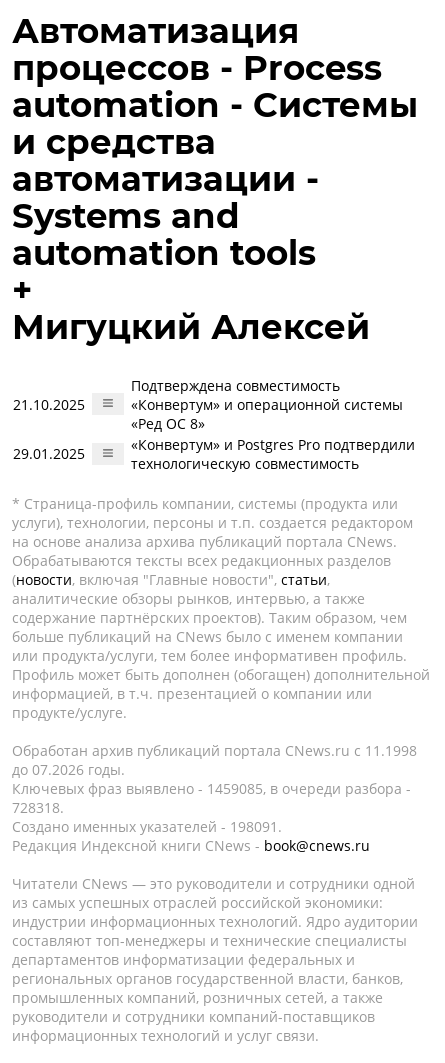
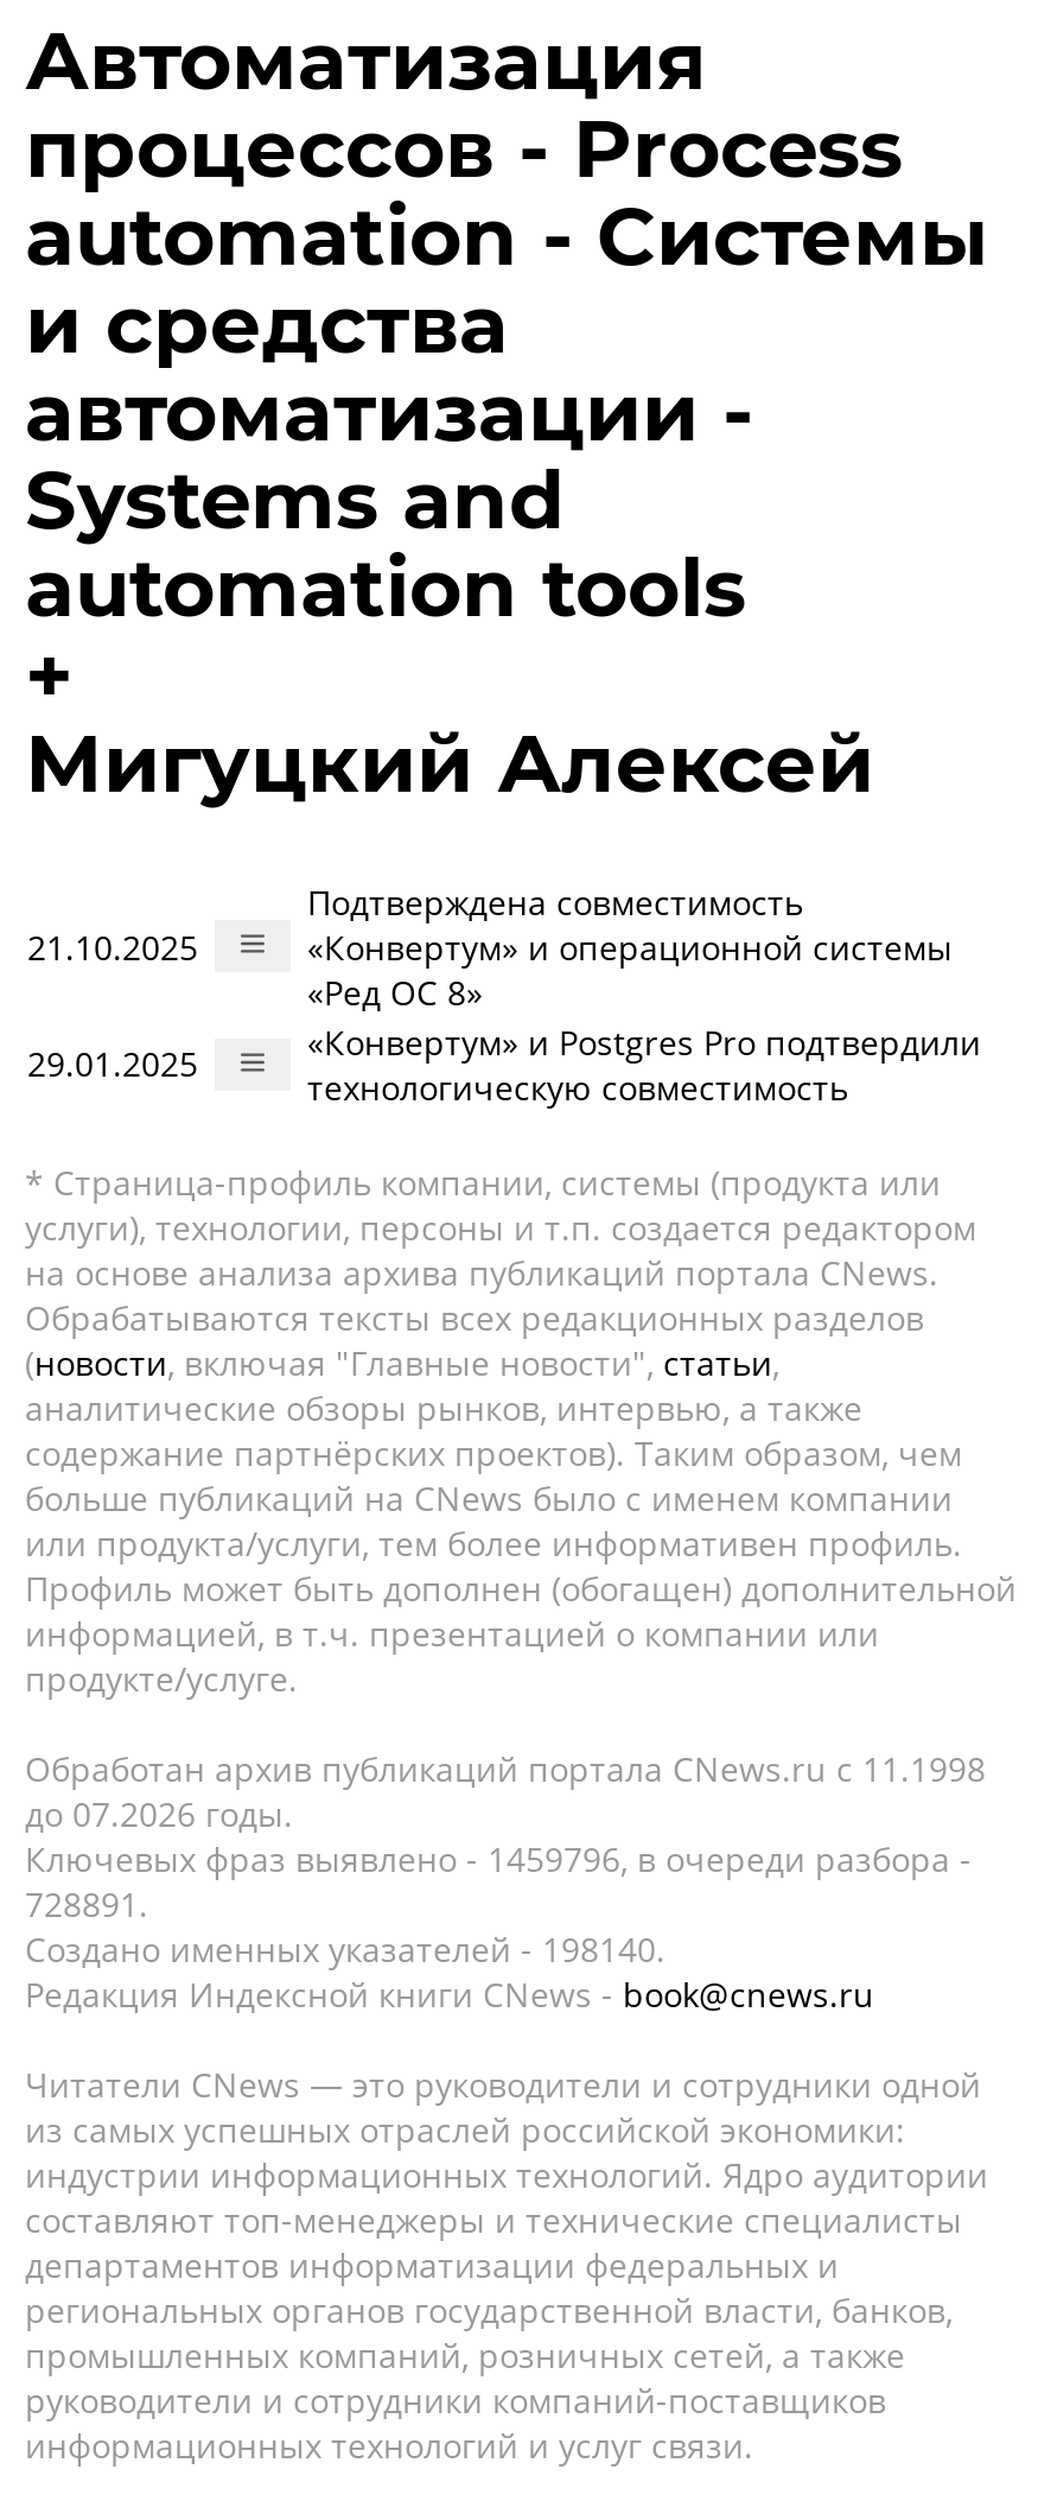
- Ключевых фраз выявлено - 1459085, в очереди разбора -
+ Ключевых фраз выявлено - 1459796, в очереди разбора -

- 728318.
+ 728891.

- Создано именных указателей - 198091.
+ Создано именных указателей - 198140.
